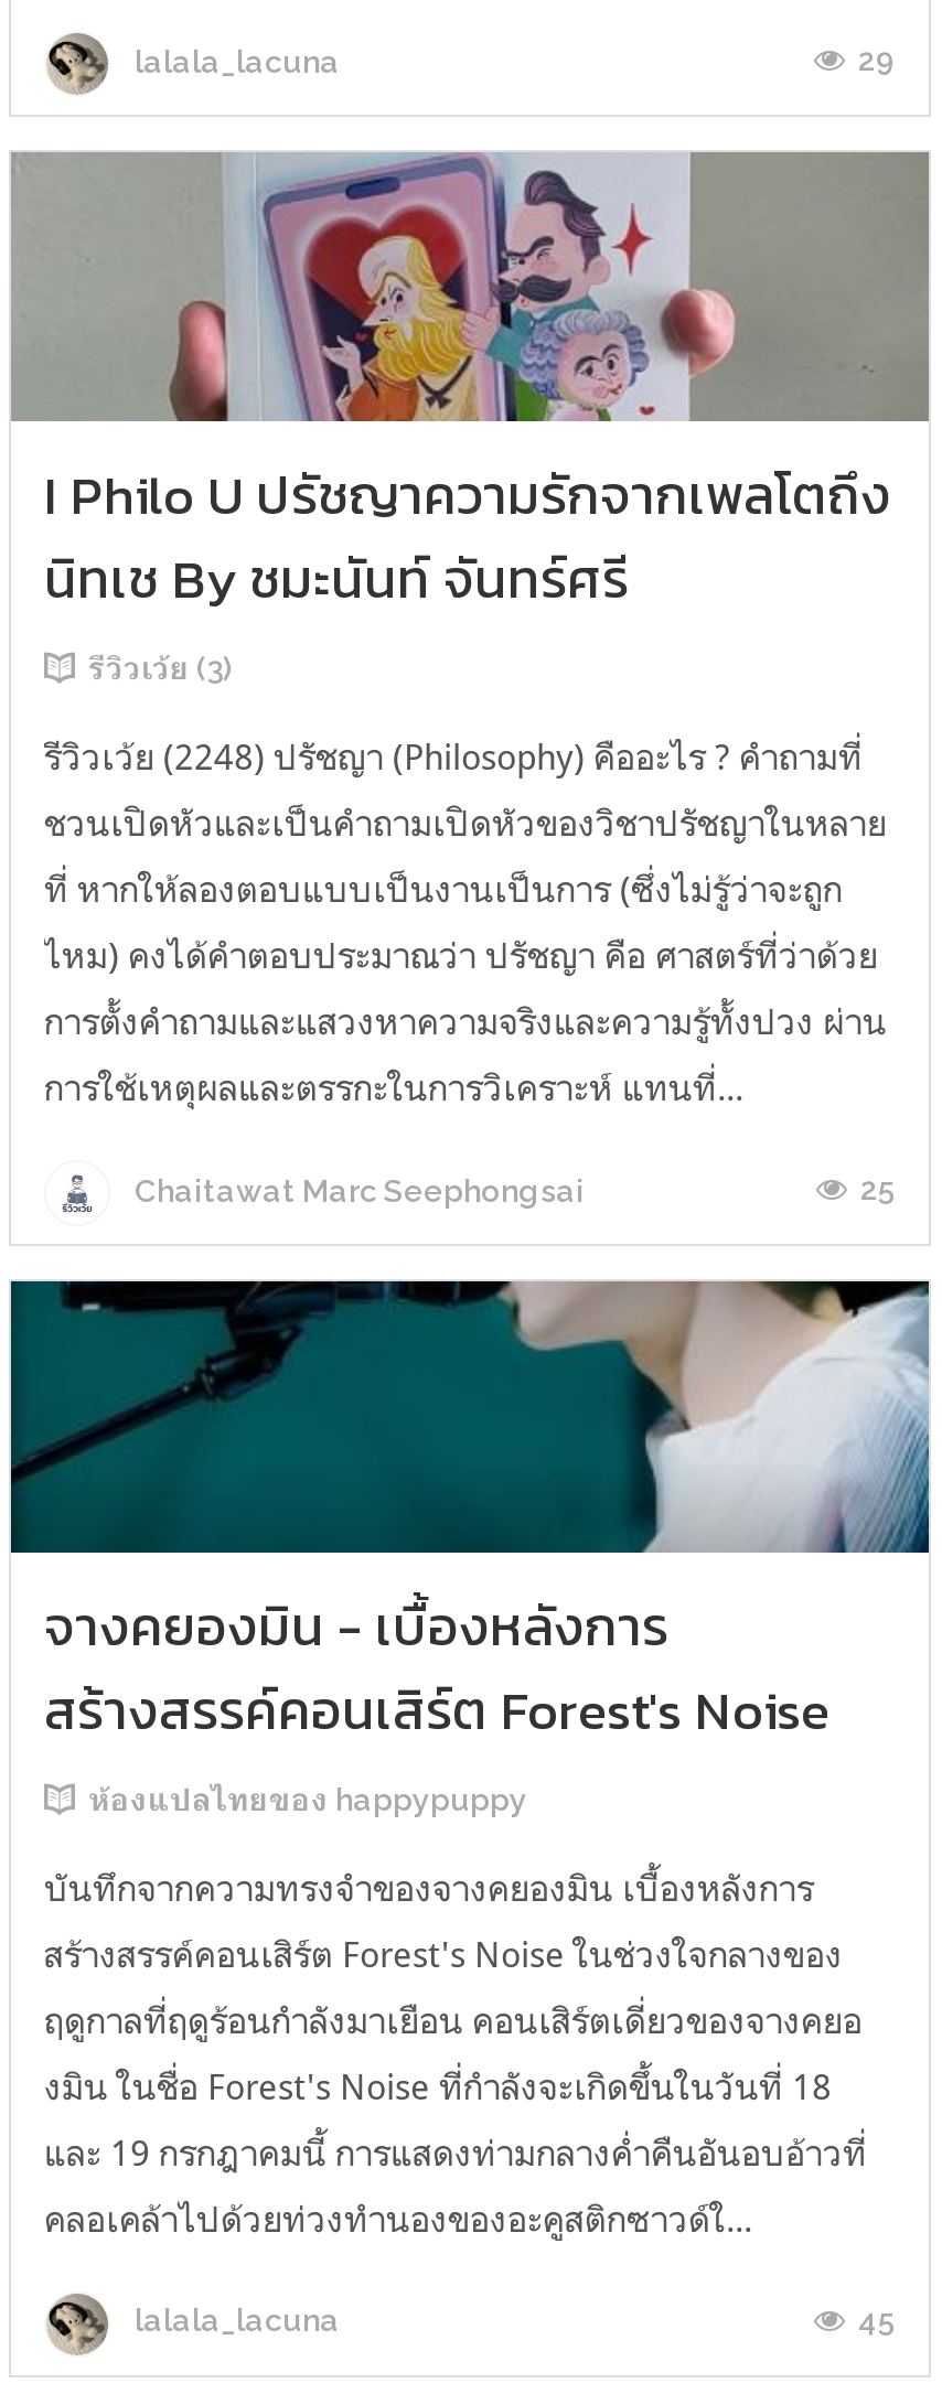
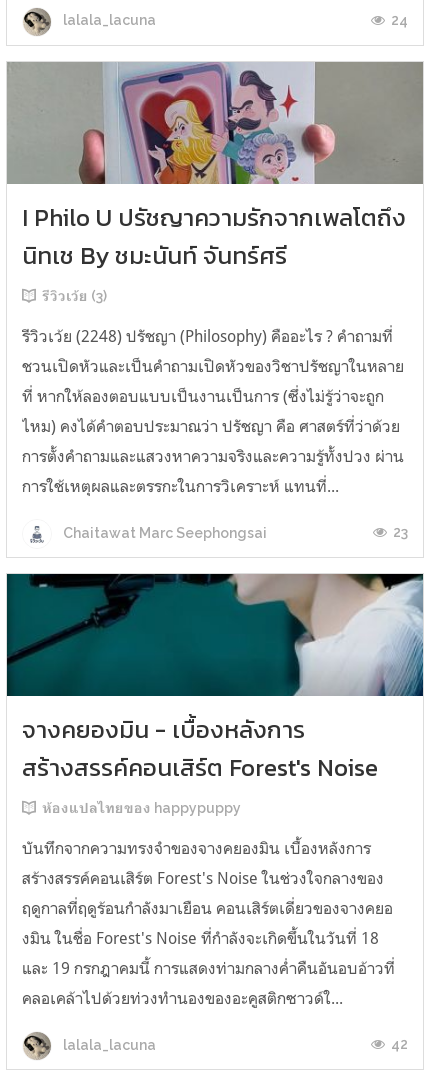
- 29
+ 24

- 25
+ 23

- 45
+ 42
